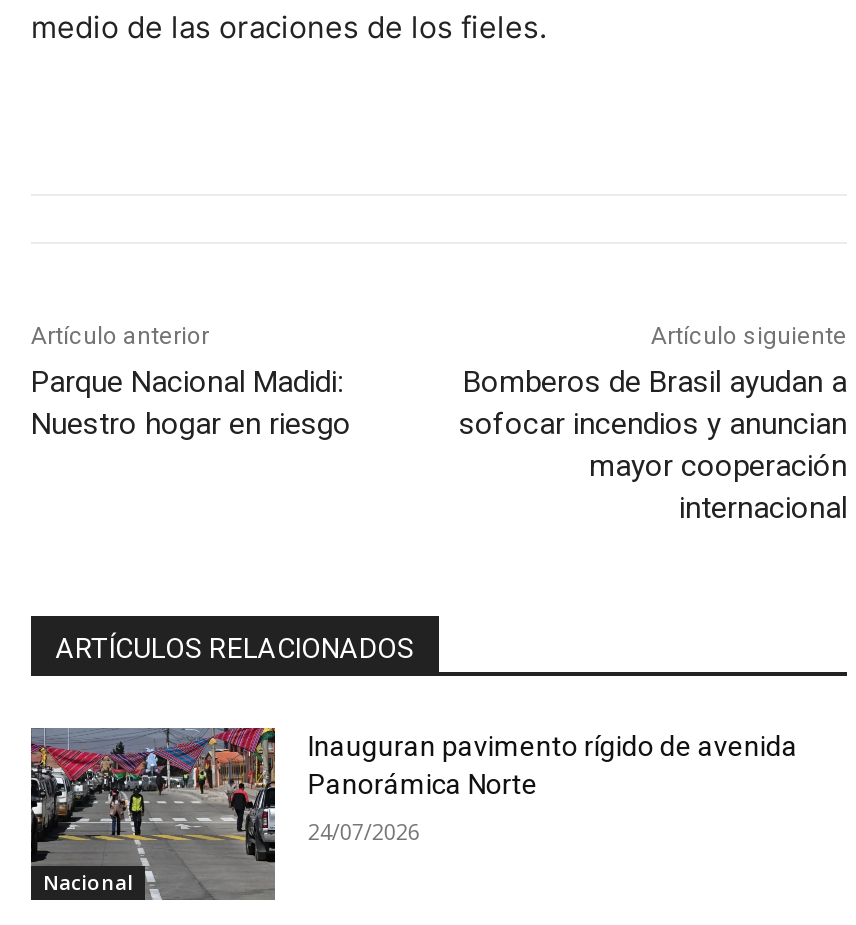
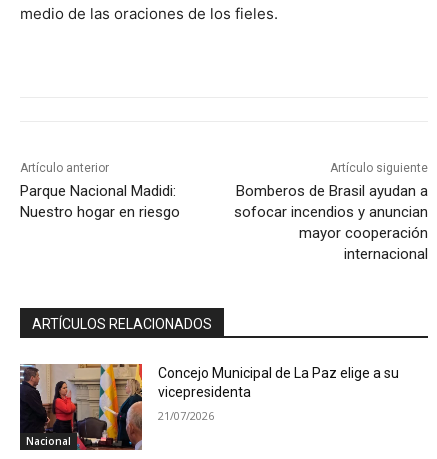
- [image]
- Inauguran pavimento rígido de avenida
- Panorámica Norte
+ [image]
+ Concejo Municipal de La Paz elige a su
+ vicepresidenta

- 24/07/2026
+ 21/07/2026
